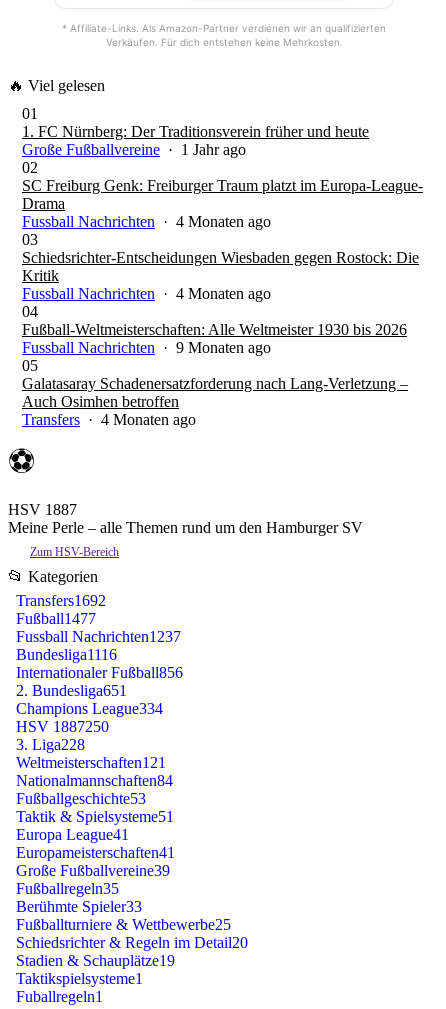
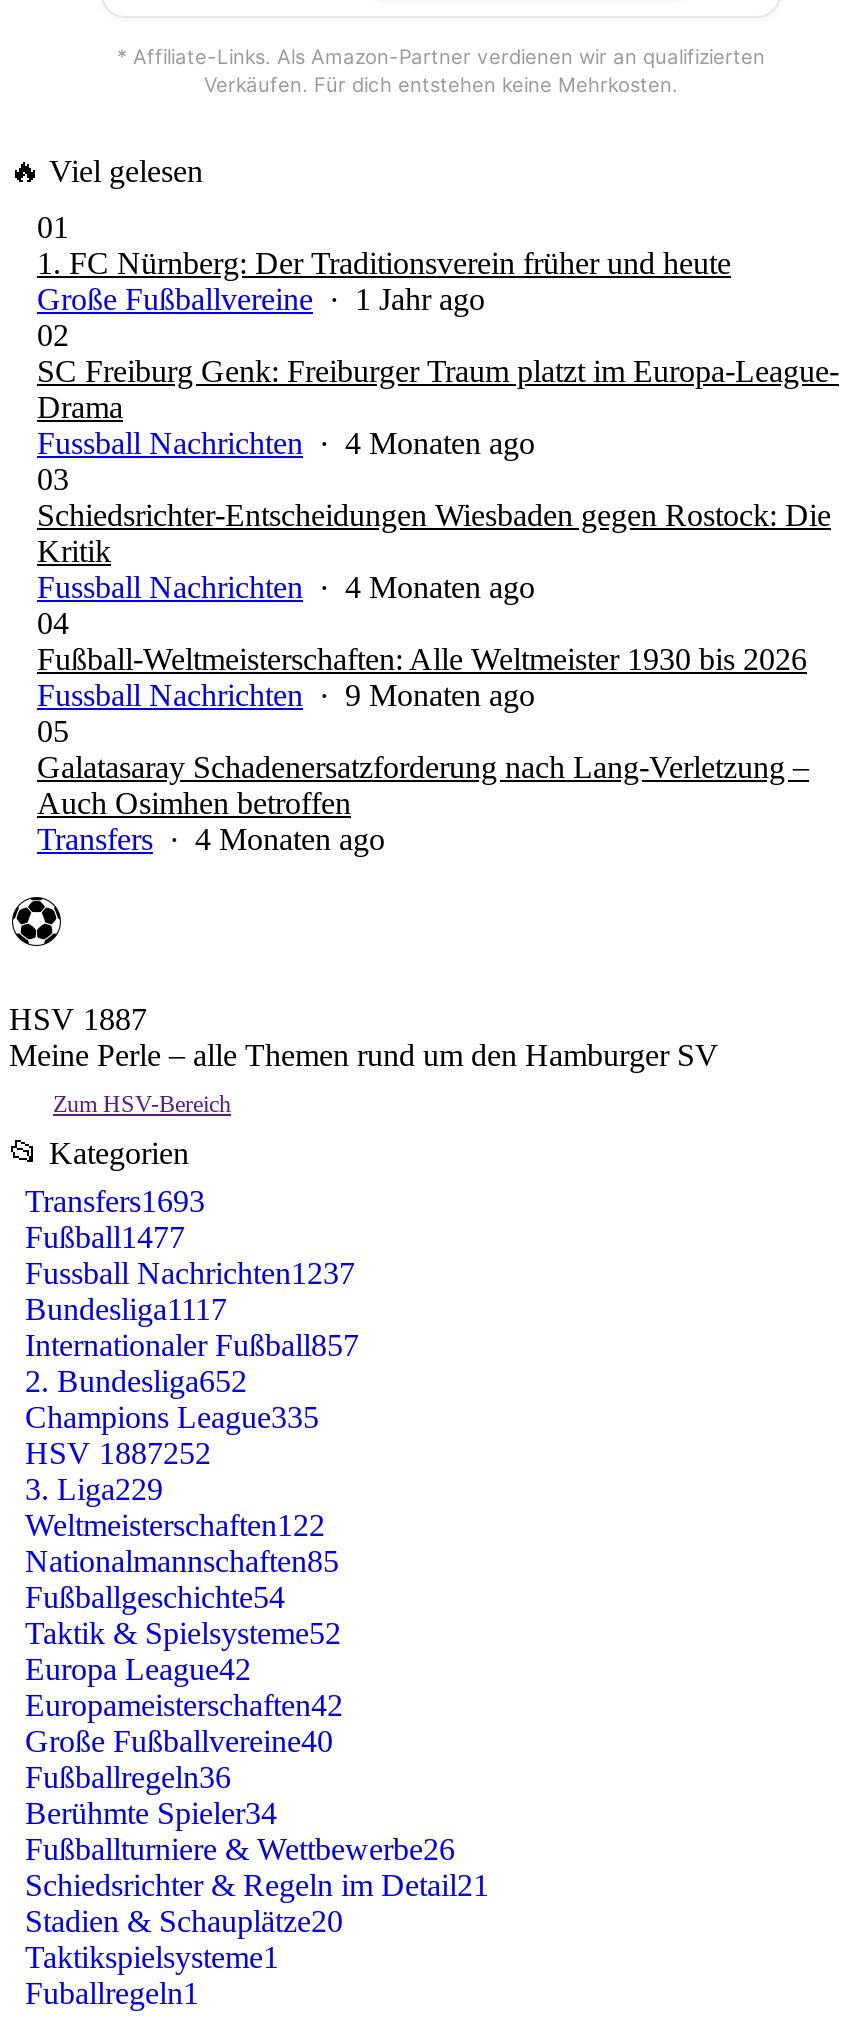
- Transfers1692
+ Transfers1693

- Bundesliga1116
+ Bundesliga1117

- Internationaler Fußball856
+ Internationaler Fußball857

- 2. Bundesliga651
+ 2. Bundesliga652

- Champions League334
+ Champions League335

- HSV 1887250
+ HSV 1887252

- 3. Liga228
+ 3. Liga229

- Weltmeisterschaften121
+ Weltmeisterschaften122

- Nationalmannschaften84
+ Nationalmannschaften85

- Fußballgeschichte53
+ Fußballgeschichte54

- Taktik & Spielsysteme51
+ Taktik & Spielsysteme52

- Europa League41
+ Europa League42

- Europameisterschaften41
+ Europameisterschaften42

- Große Fußballvereine39
+ Große Fußballvereine40

- Fußballregeln35
+ Fußballregeln36

- Berühmte Spieler33
+ Berühmte Spieler34

- Fußballturniere & Wettbewerbe25
+ Fußballturniere & Wettbewerbe26

- Schiedsrichter & Regeln im Detail20
+ Schiedsrichter & Regeln im Detail21

- Stadien & Schauplätze19
+ Stadien & Schauplätze20
